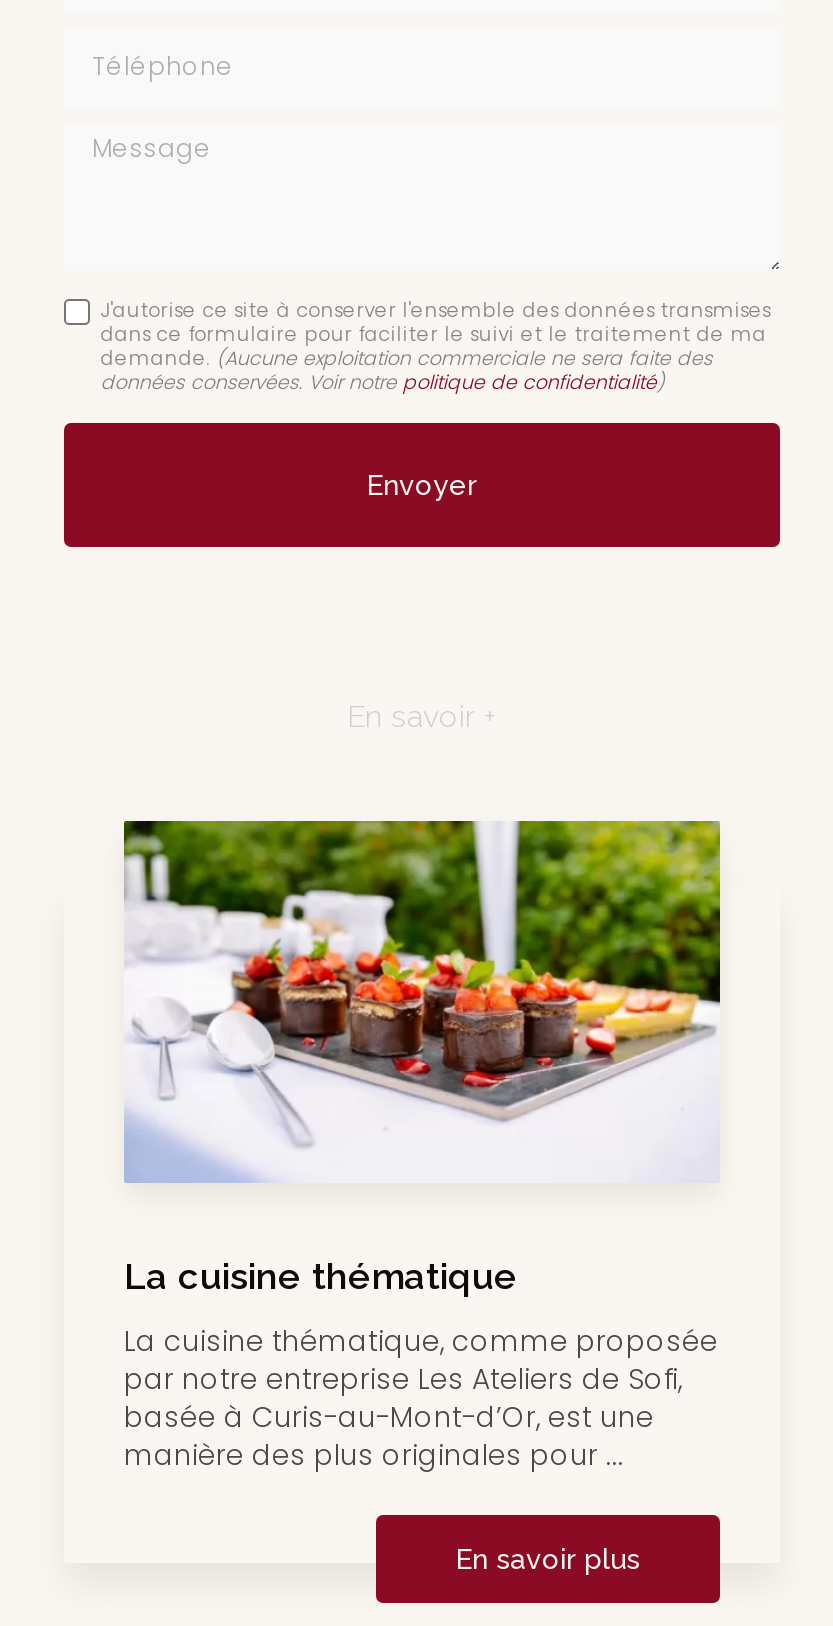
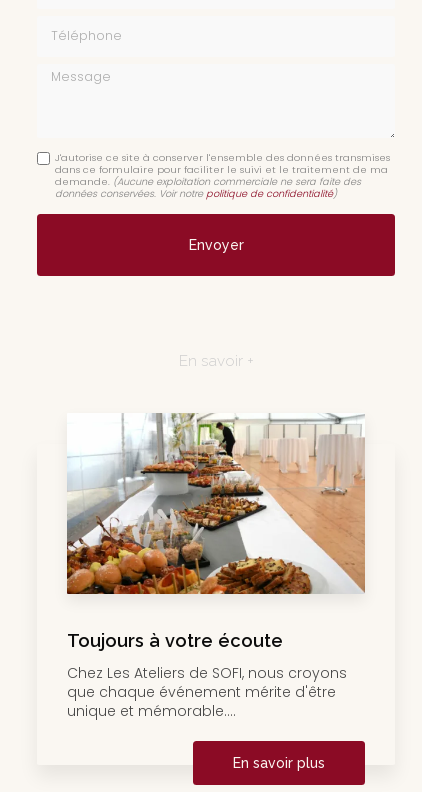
- [image]
- La cuisine thématique
+ [image]
+ Toujours à votre écoute

- La cuisine thématique, comme proposée
- par notre entreprise Les Ateliers de Sofi,
- basée à Curis-au-Mont-d’Or, est une
- manière des plus originales pour ...
+ Chez Les Ateliers de SOFI, nous croyons
+ que chaque événement mérite d'être
+ unique et mémorable....
